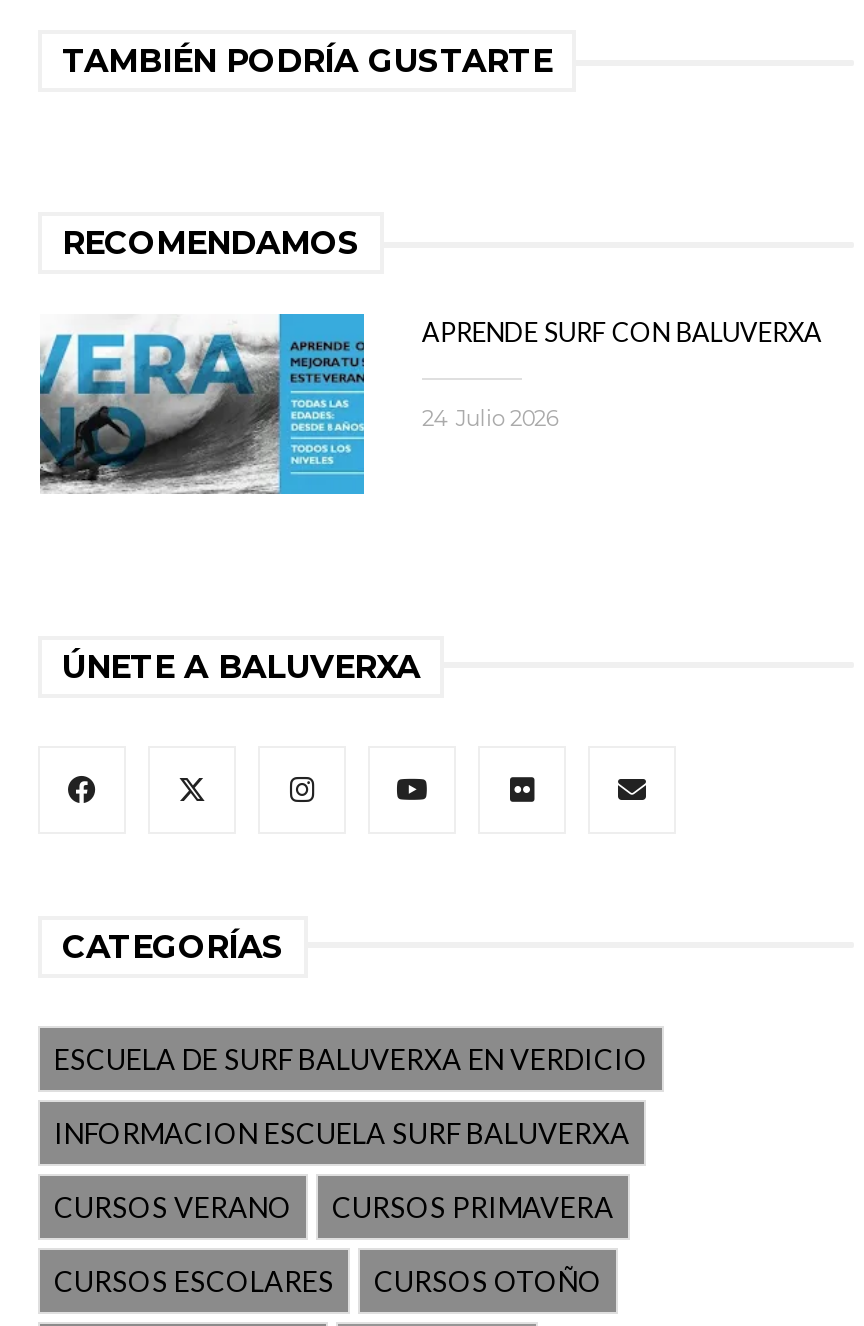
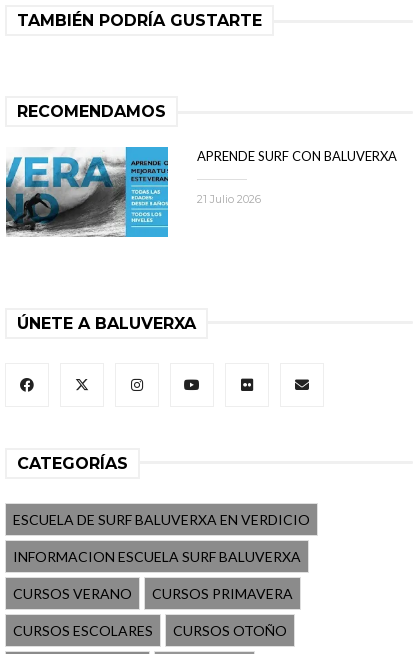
- 24 Julio 2026
+ 21 Julio 2026
